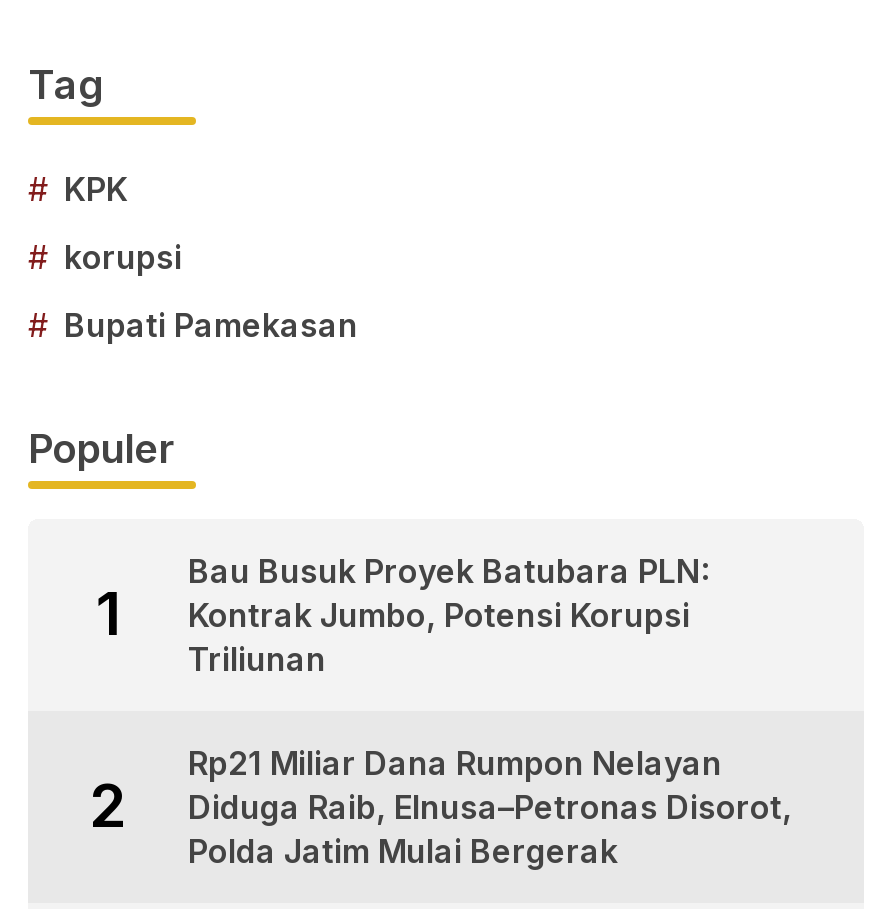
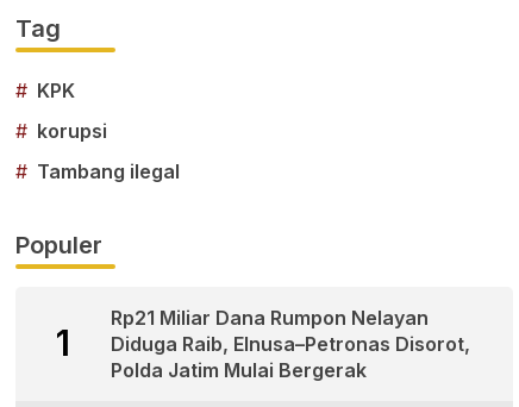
- # Bupati Pamekasan
+ # Tambang ilegal

- Bau Busuk Proyek Batubara PLN:
- Kontrak Jumbo, Potensi Korupsi
- Triliunan
- 2
